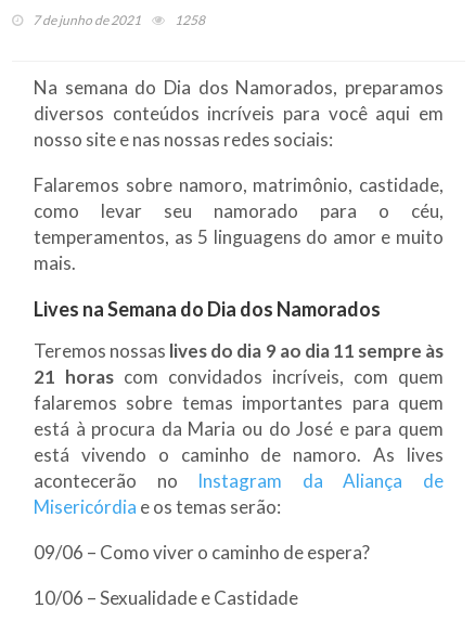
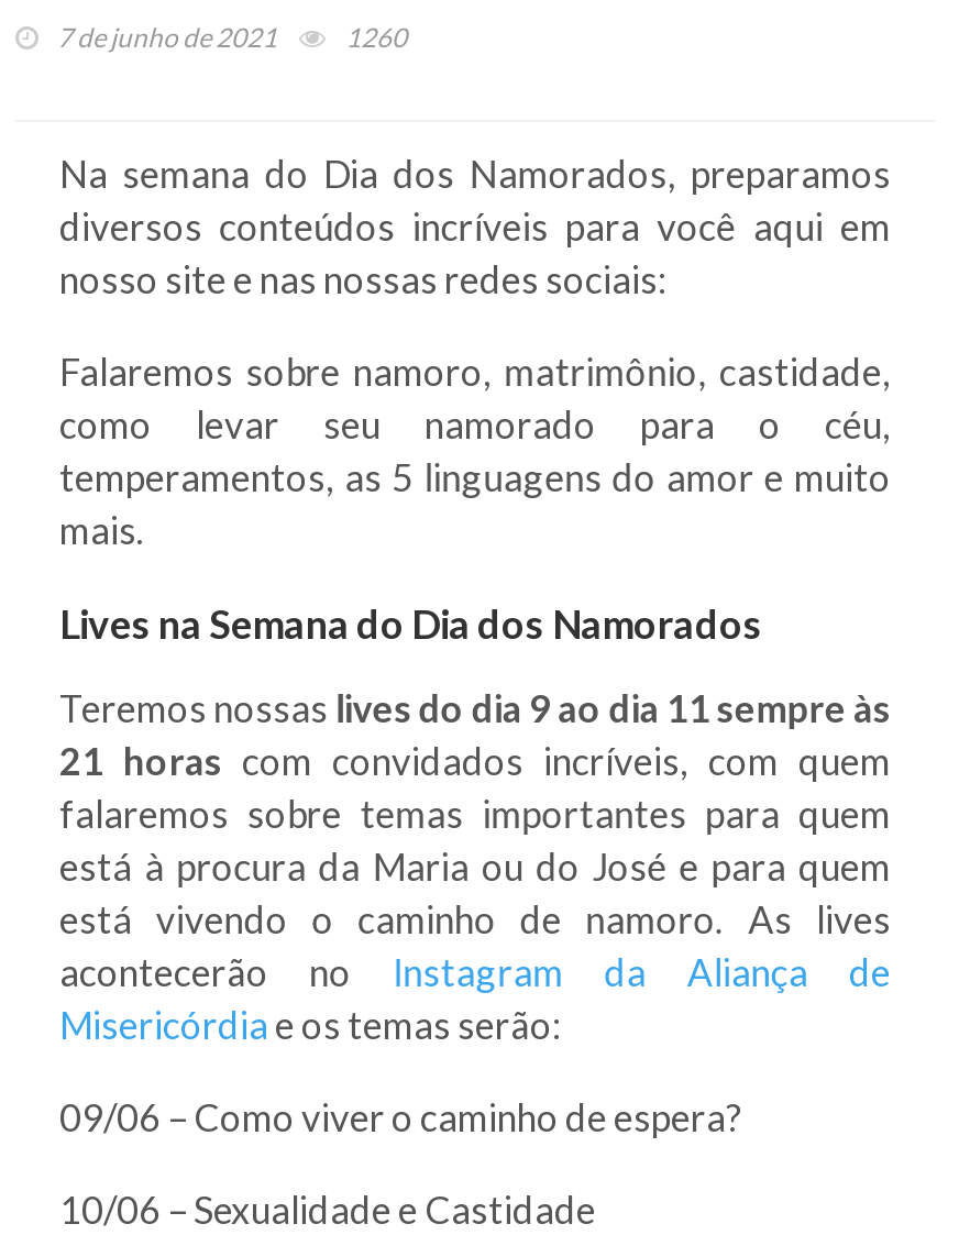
- 1258
+ 1260
